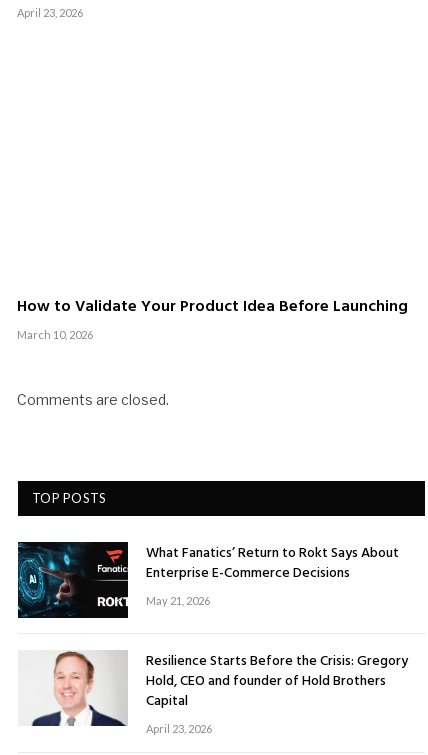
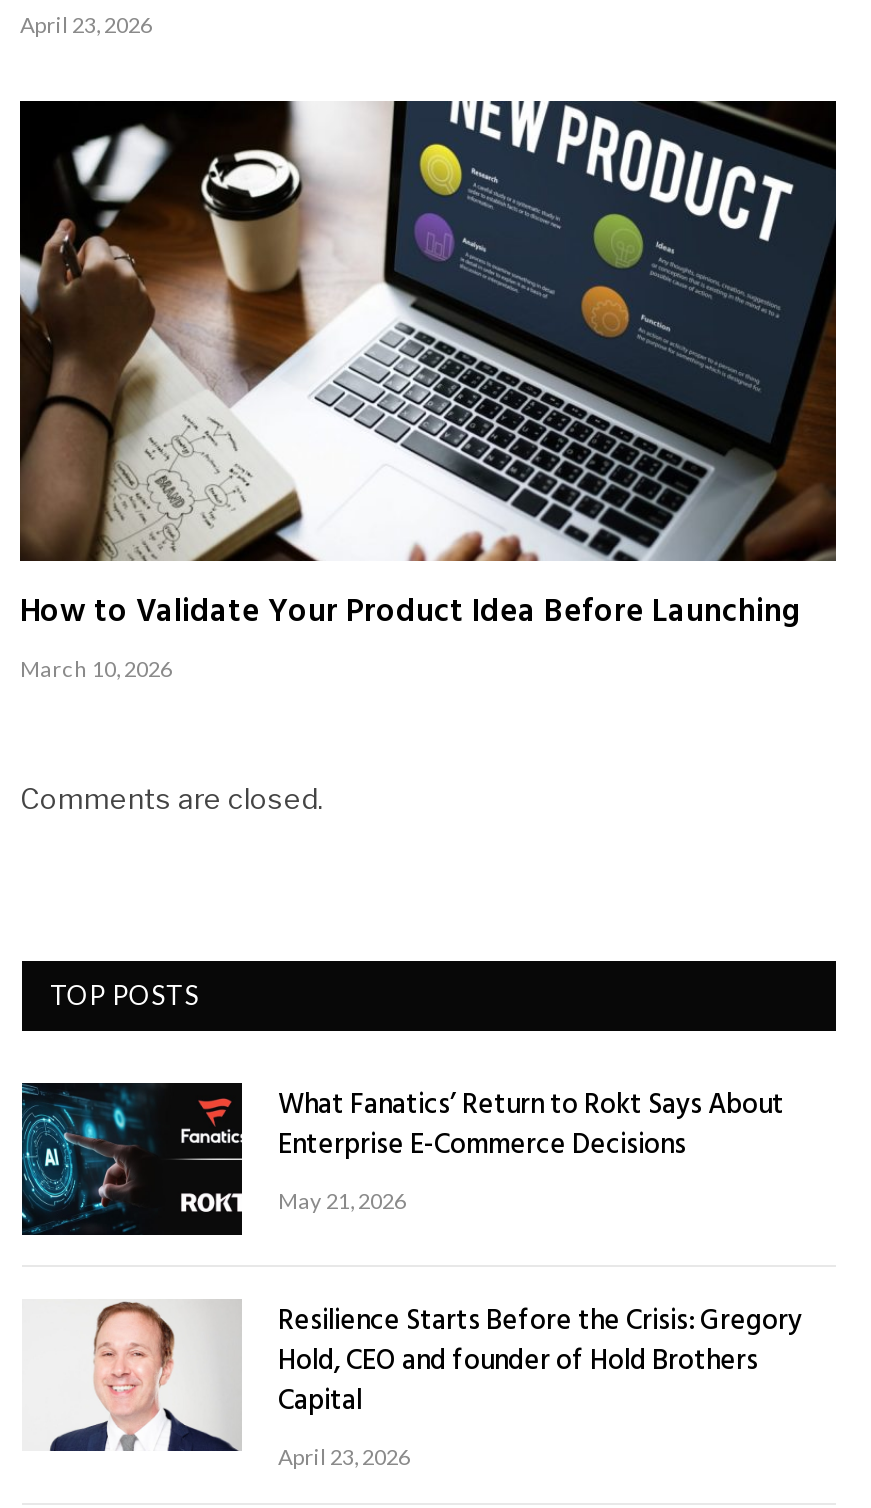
+ [image]
